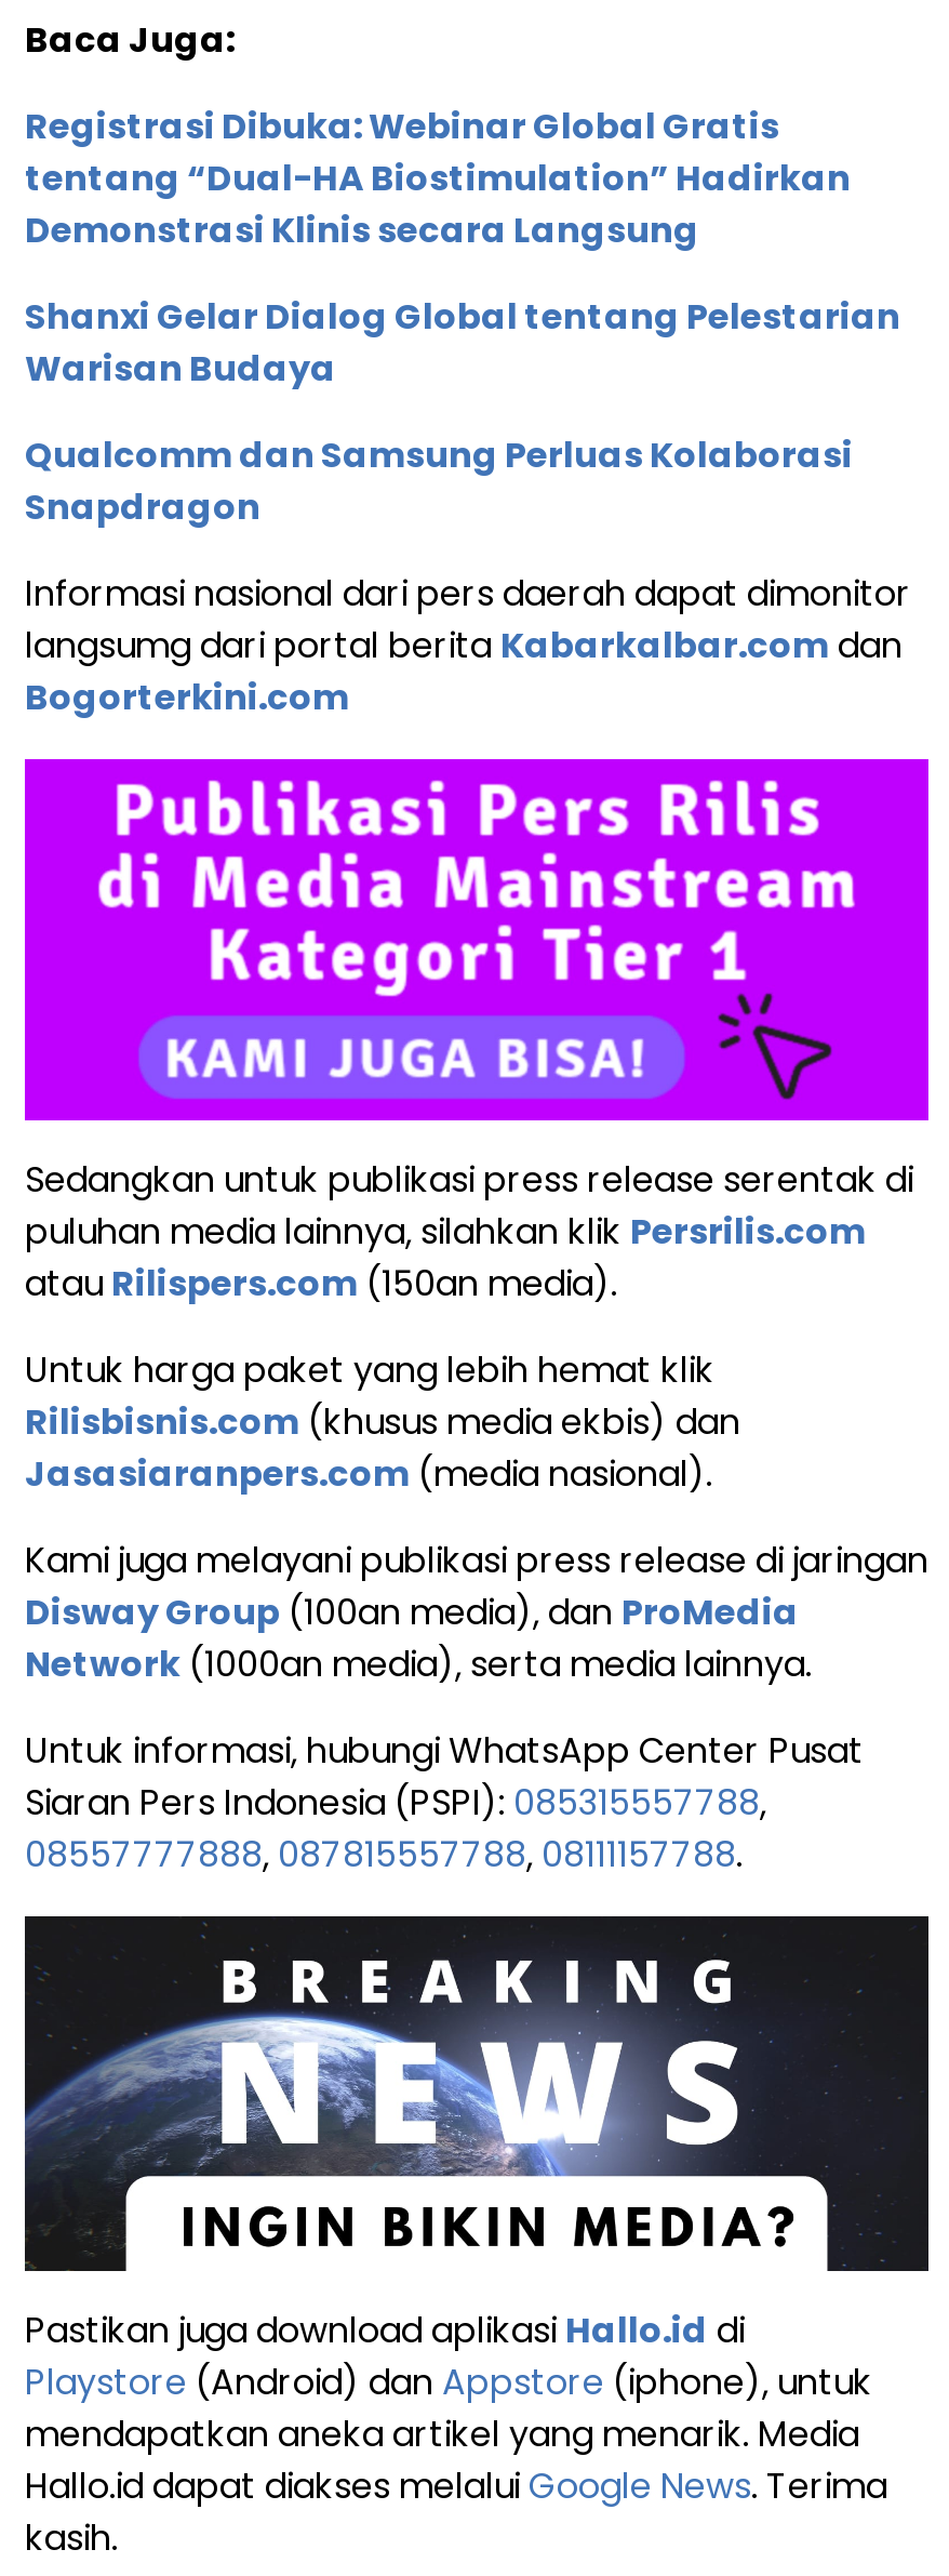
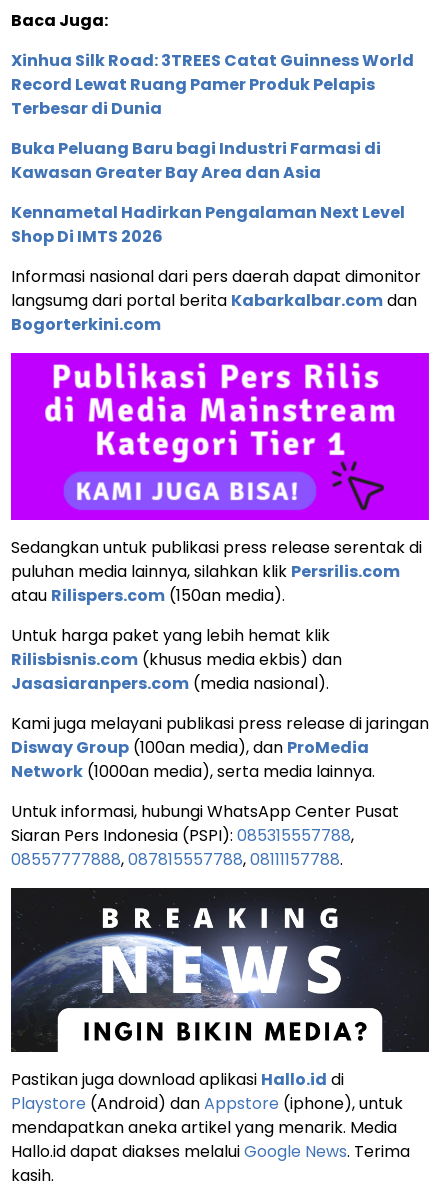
- Registrasi Dibuka: Webinar Global Gratis
- tentang “Dual-HA Biostimulation” Hadirkan
- Demonstrasi Klinis secara Langsung
+ Xinhua Silk Road: 3TREES Catat Guinness World
+ Record Lewat Ruang Pamer Produk Pelapis
+ Terbesar di Dunia

- Shanxi Gelar Dialog Global tentang Pelestarian
- Warisan Budaya
+ Buka Peluang Baru bagi Industri Farmasi di
+ Kawasan Greater Bay Area dan Asia

- Qualcomm dan Samsung Perluas Kolaborasi
- Snapdragon
+ Kennametal Hadirkan Pengalaman Next Level
+ Shop Di IMTS 2026
